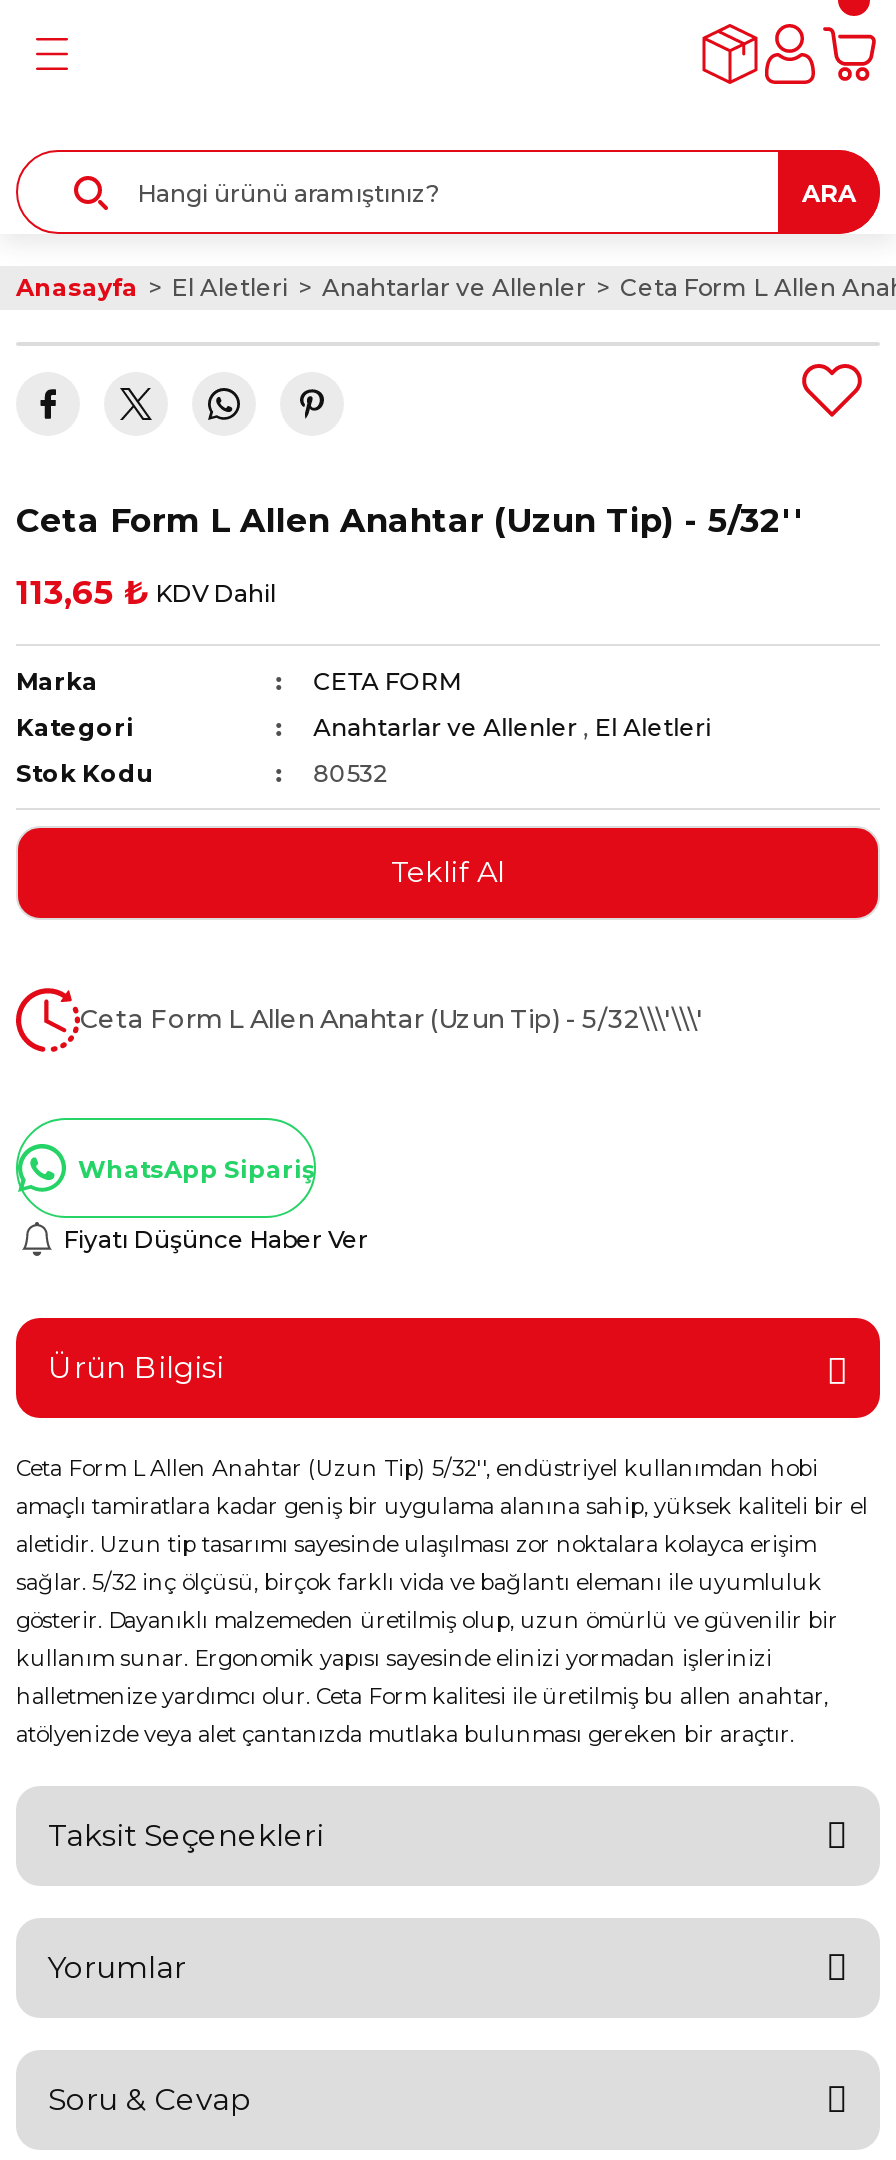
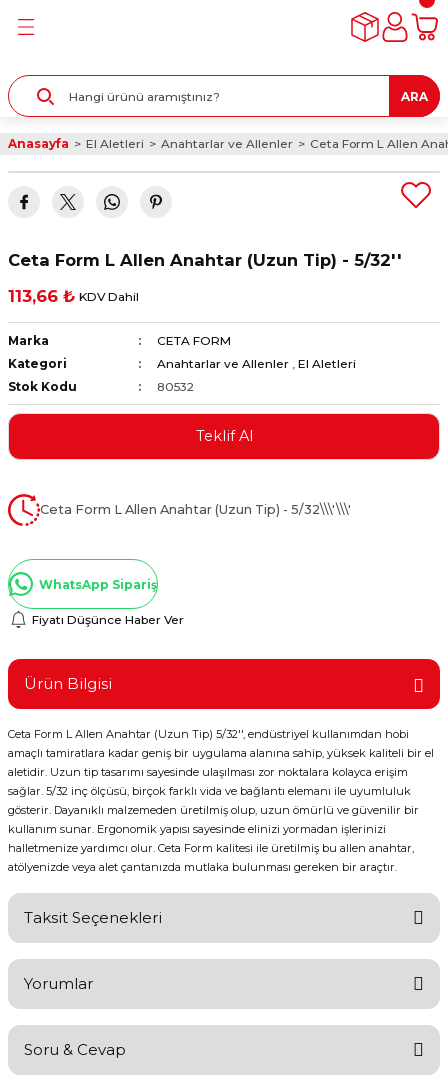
- 113,65 ₺ KDV Dahil
+ 113,66 ₺ KDV Dahil
